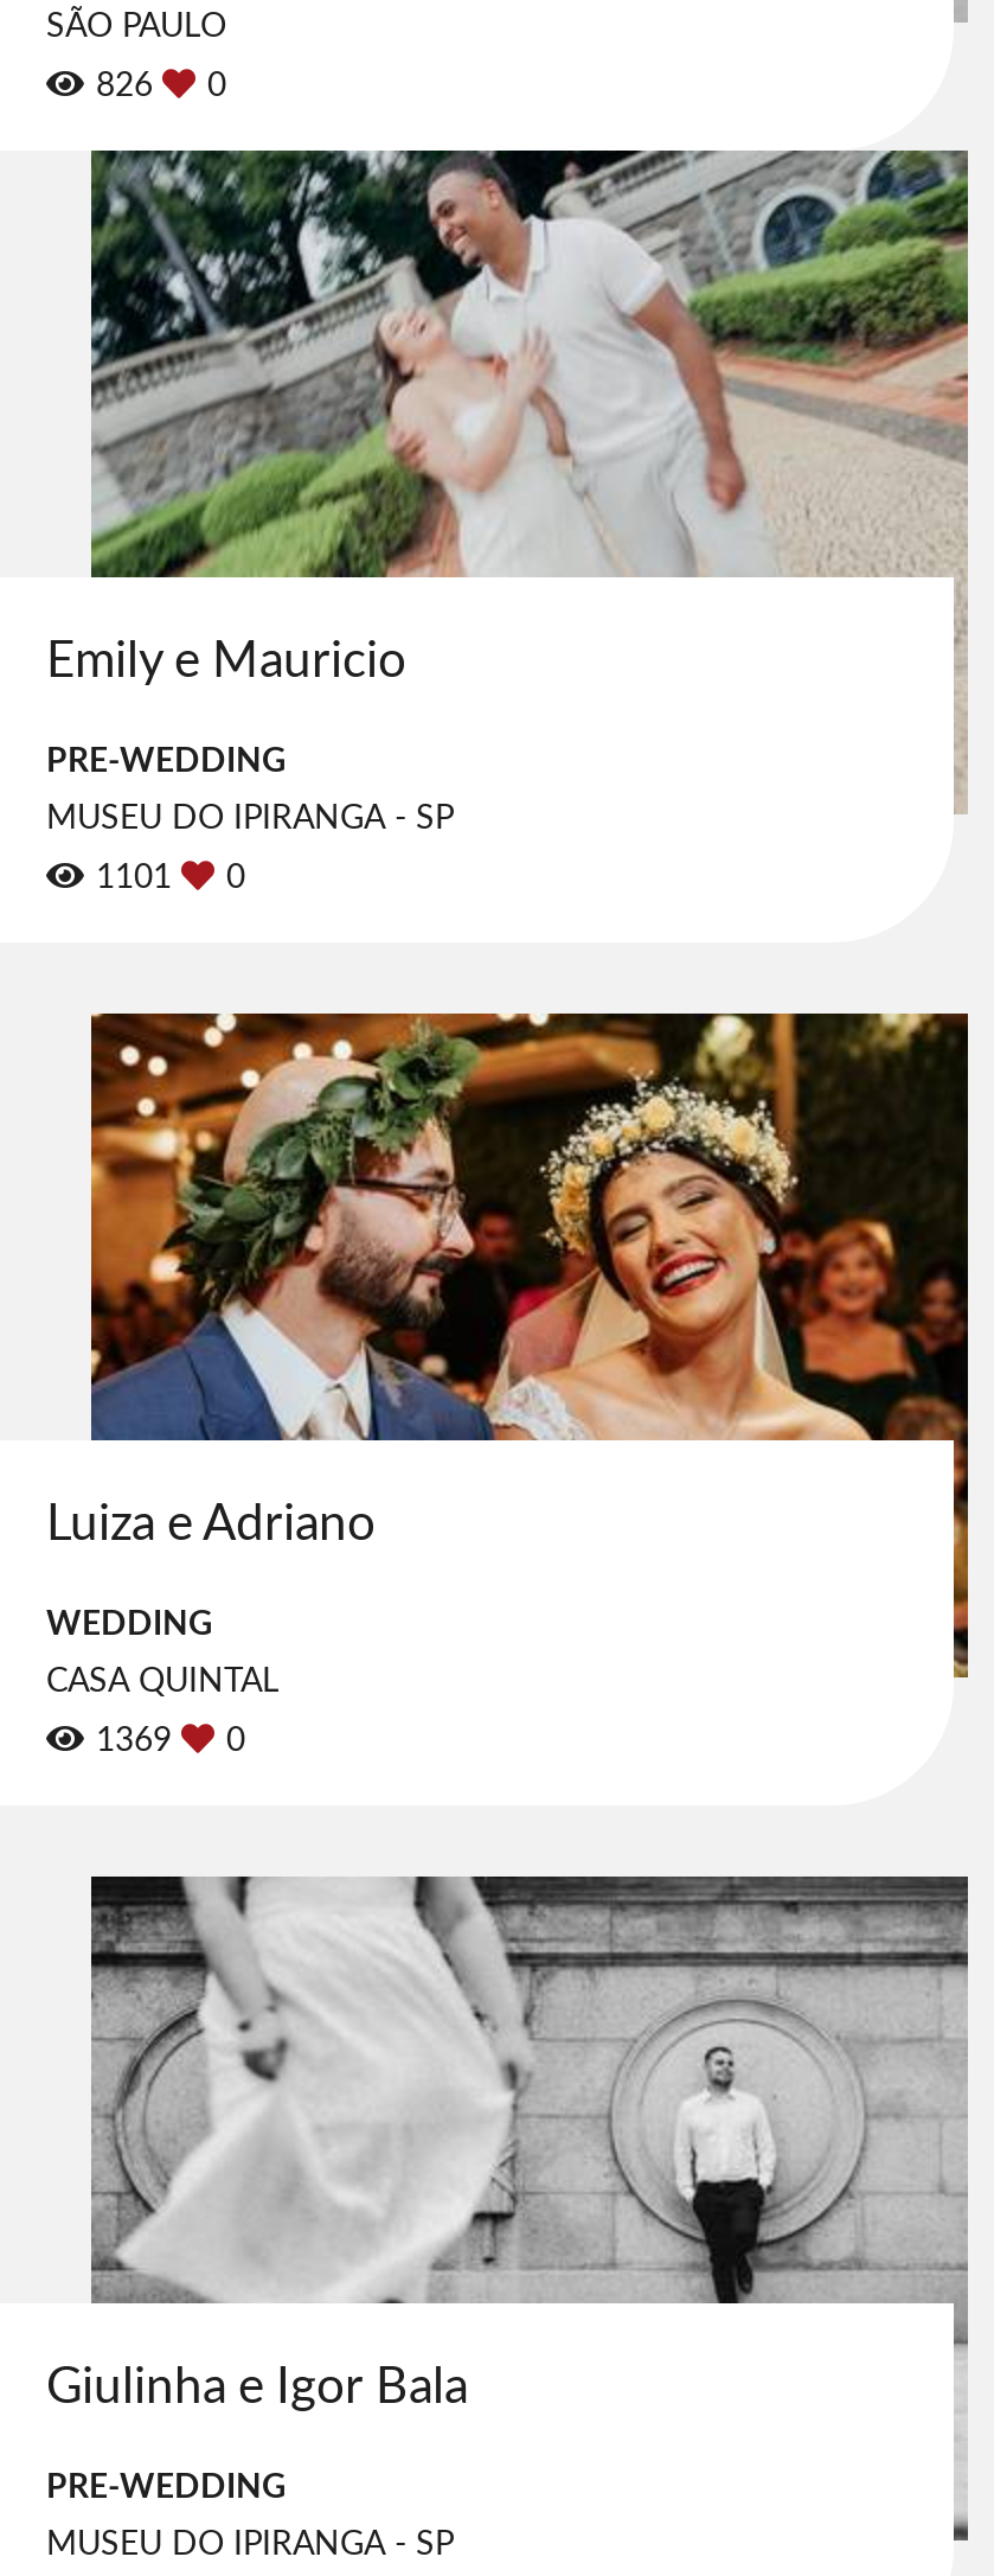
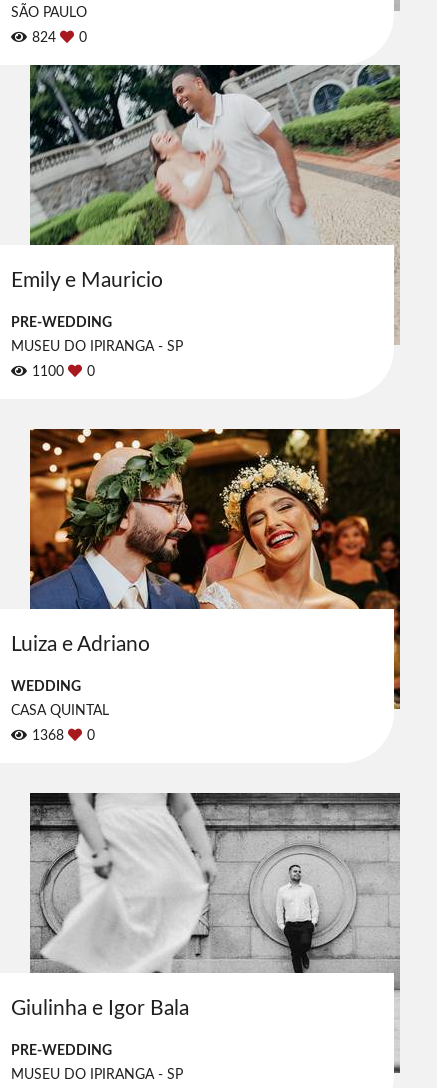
- 826 0
+ 824 0

- 1101 0
+ 1100 0

- 1369 0
+ 1368 0
